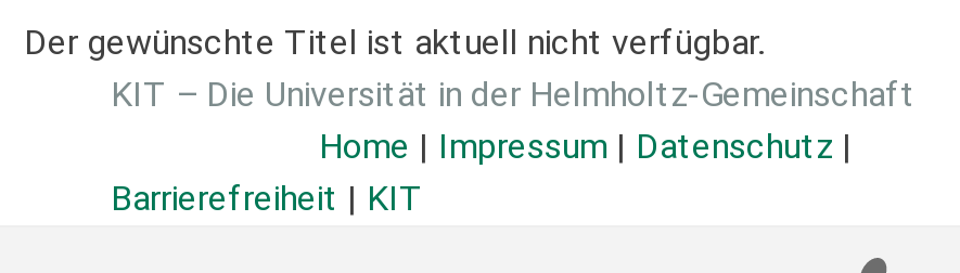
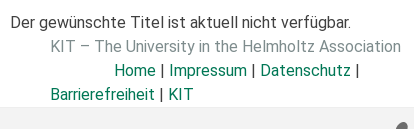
- KIT – Die Universität in der Helmholtz-Gemeinschaft
+ KIT – The University in the Helmholtz Association
